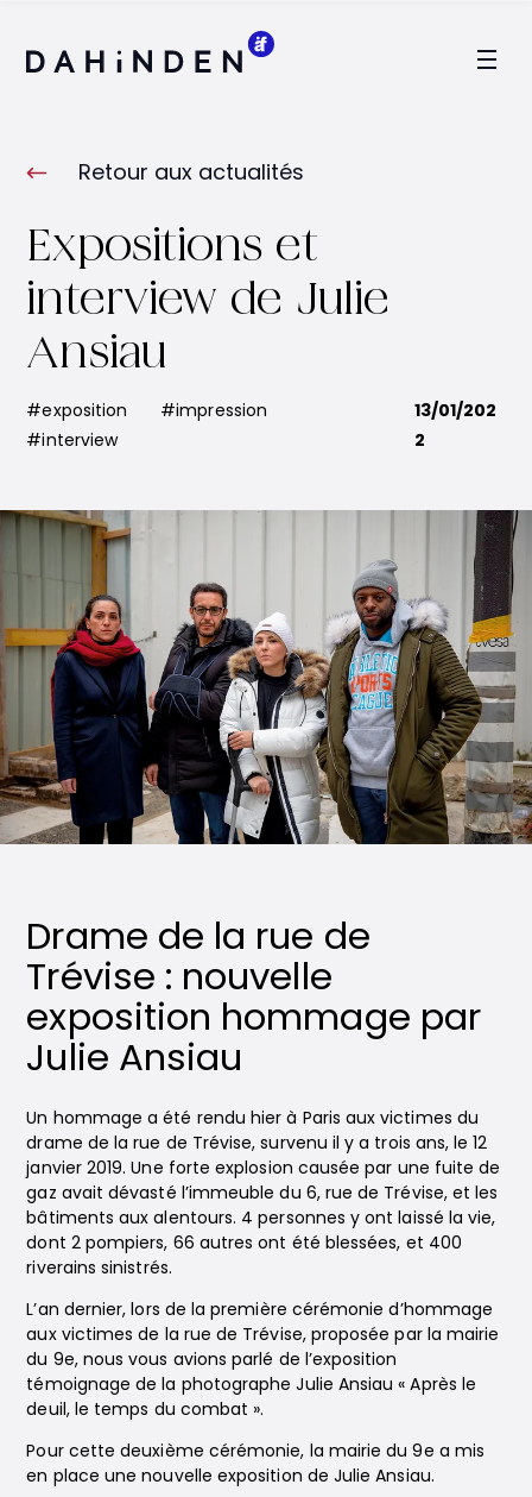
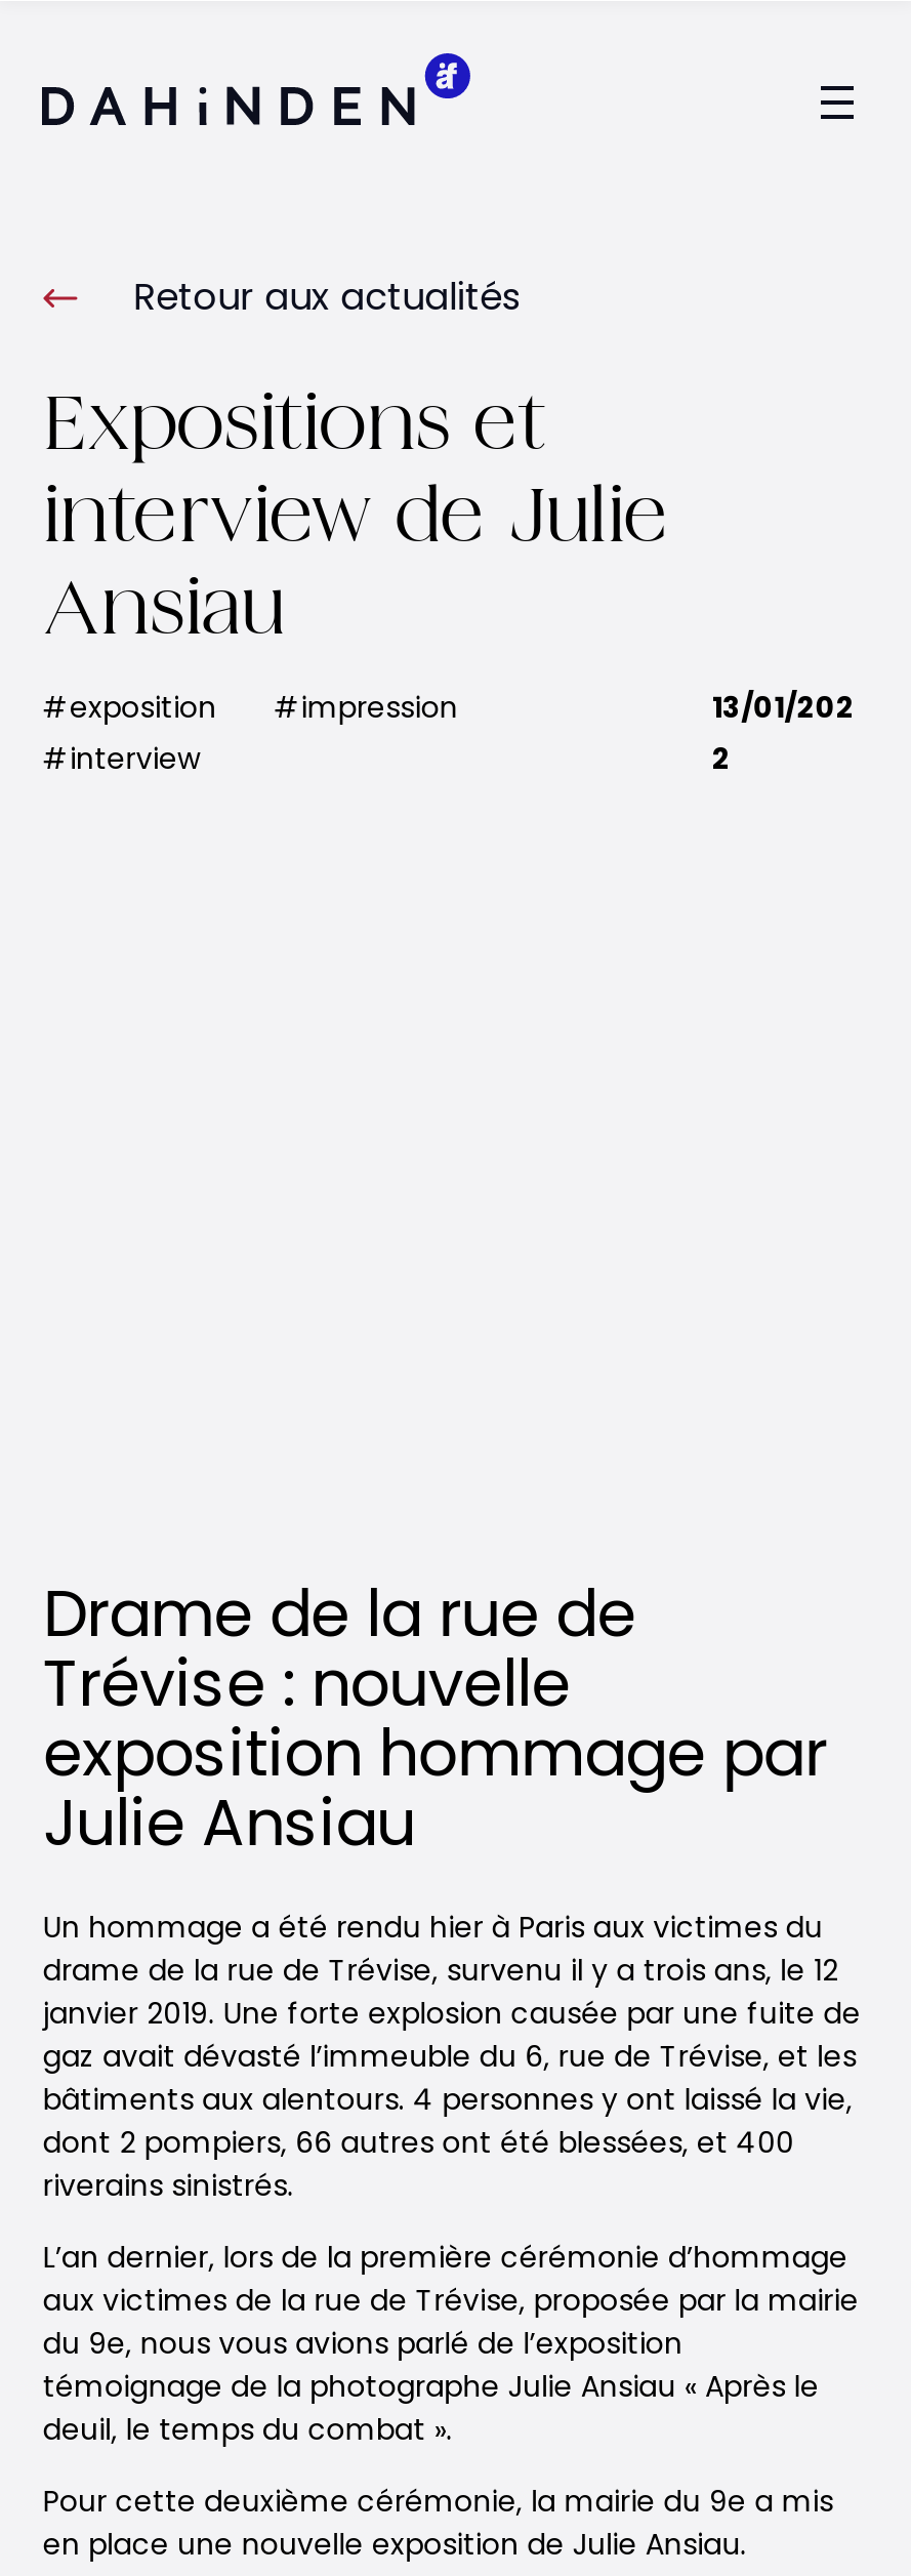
- [image]
